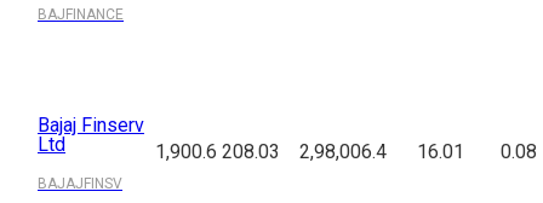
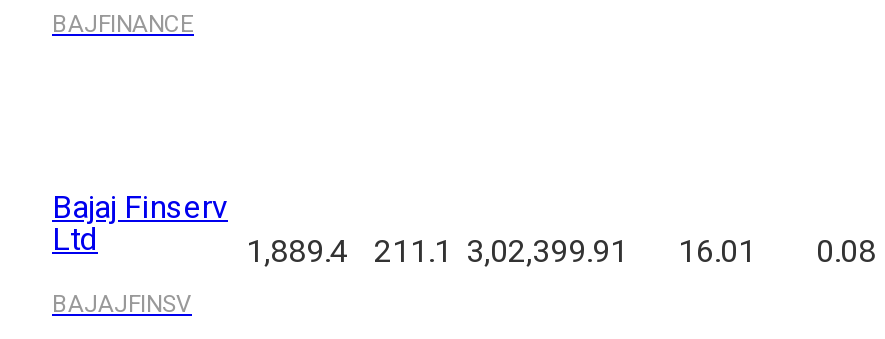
- 1,900.6 208.03
- 2,98,006.4
+ 1,889.4
+ 211.1 3,02,399.91
